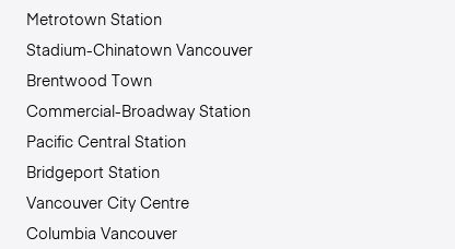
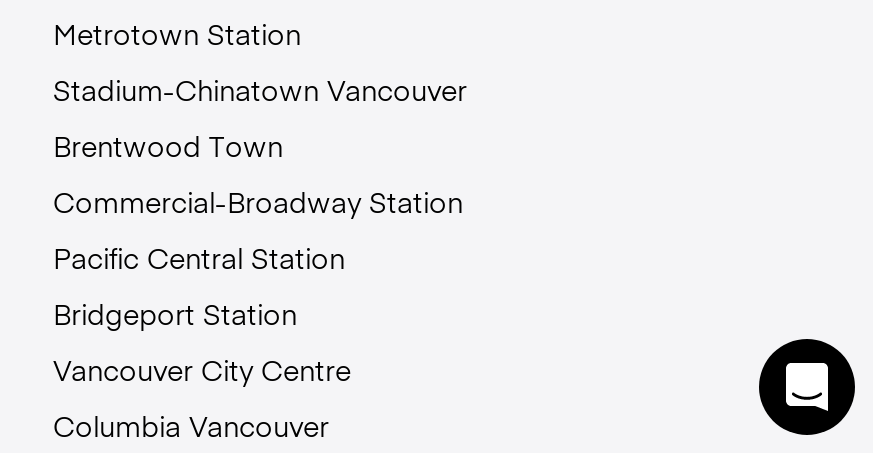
+ [image]
